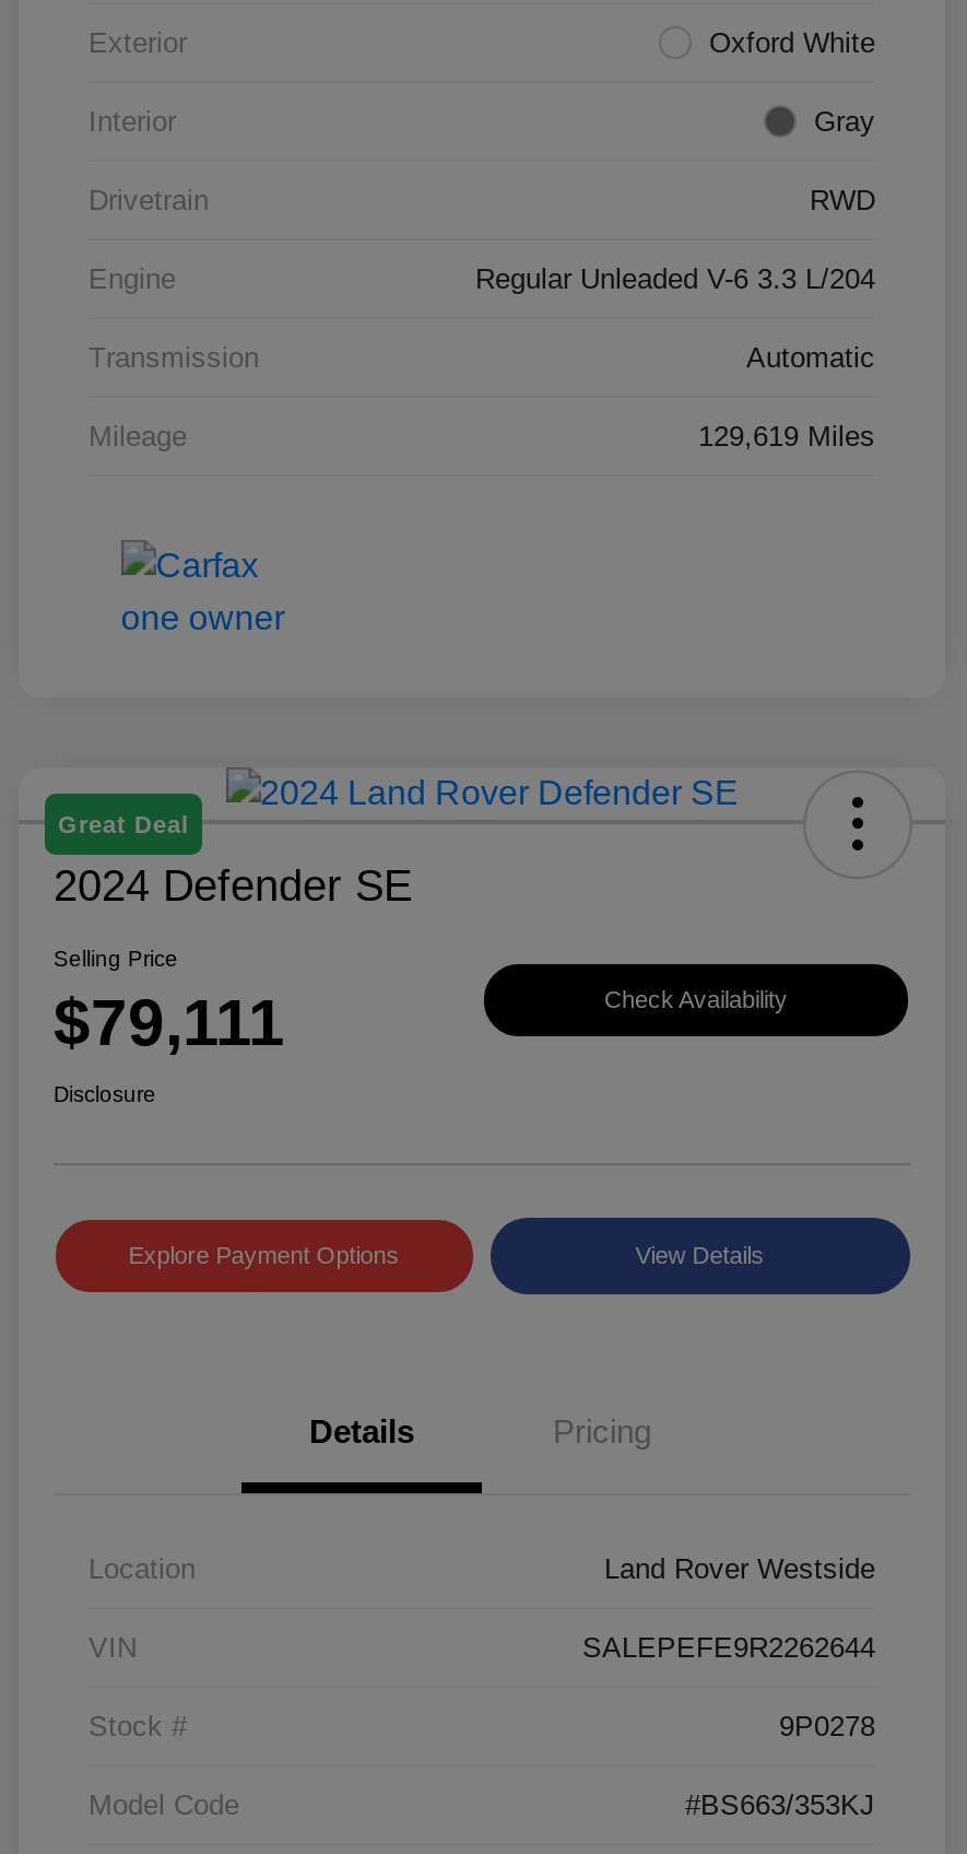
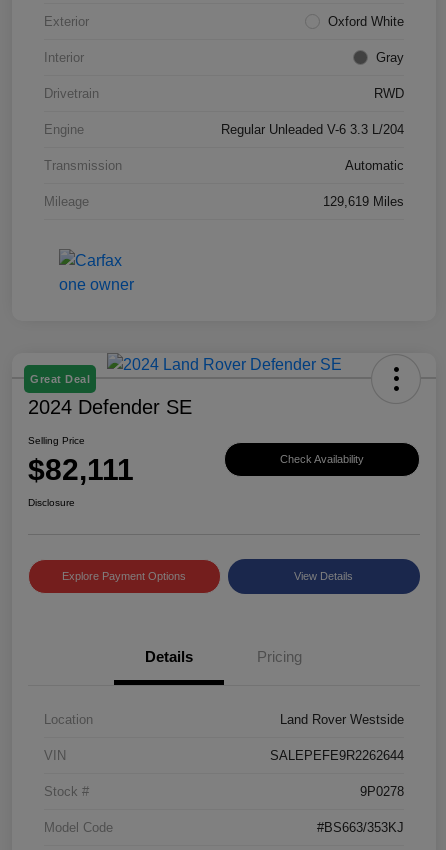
- $79,111
+ $82,111
